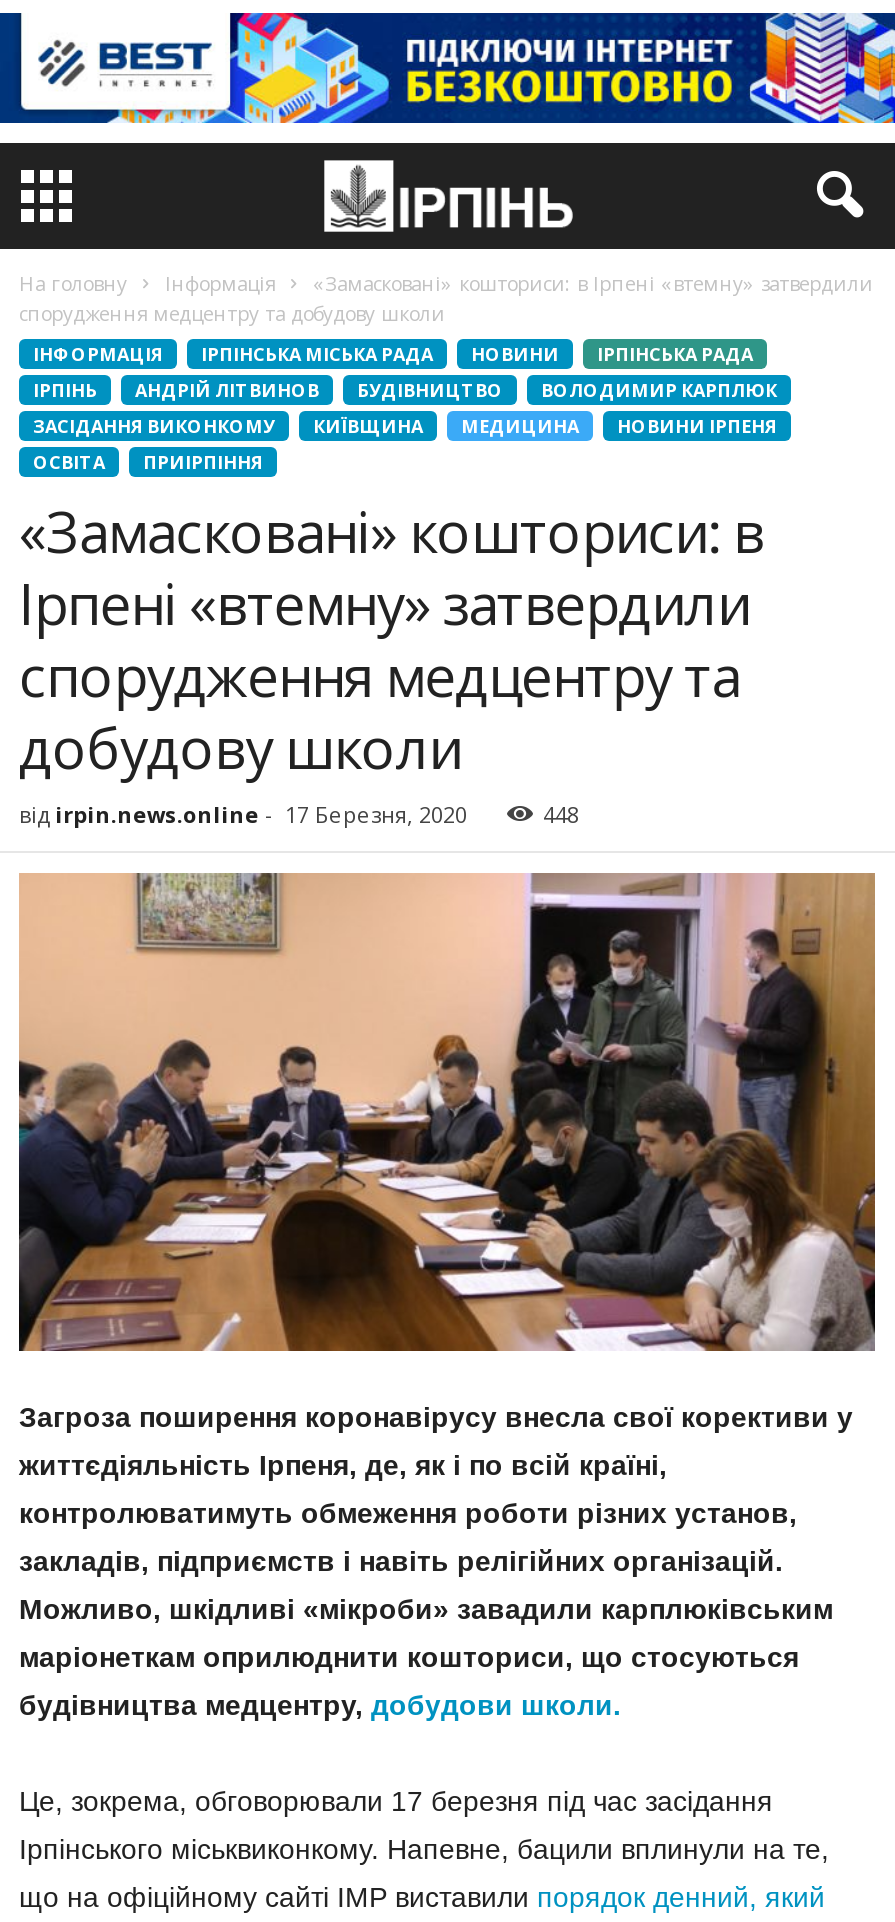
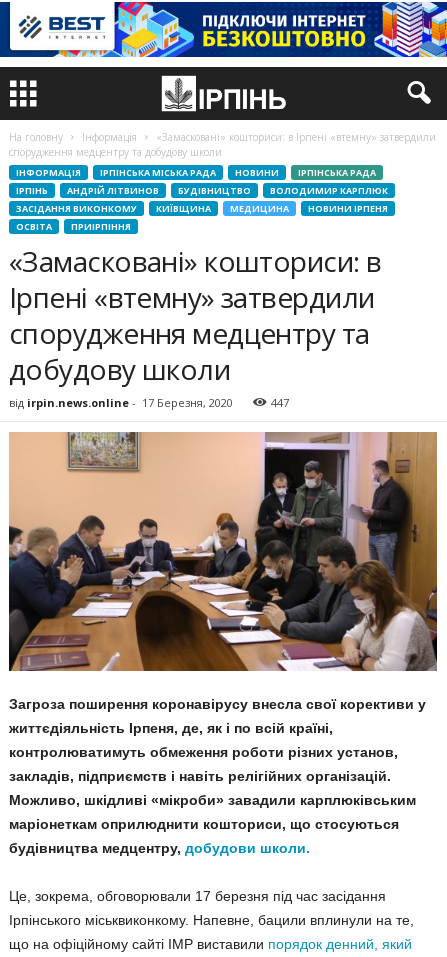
- 448
+ 447
